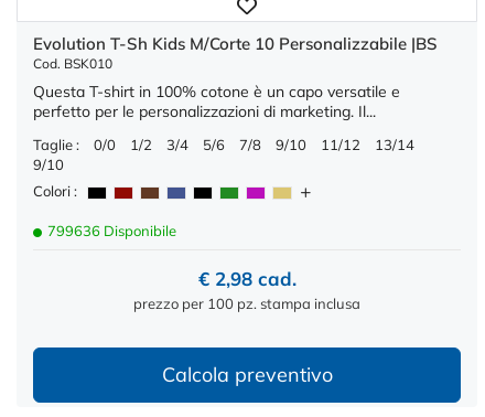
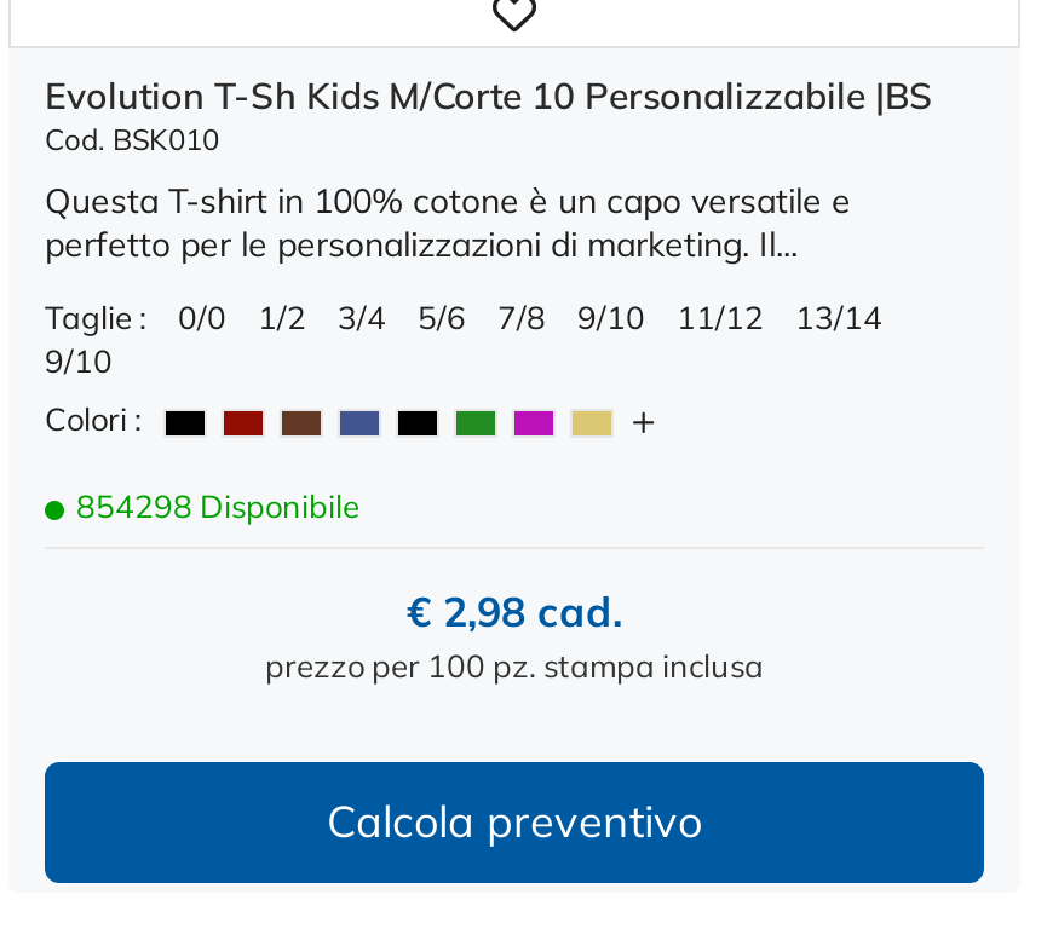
- 799636 Disponibile
+ 854298 Disponibile
